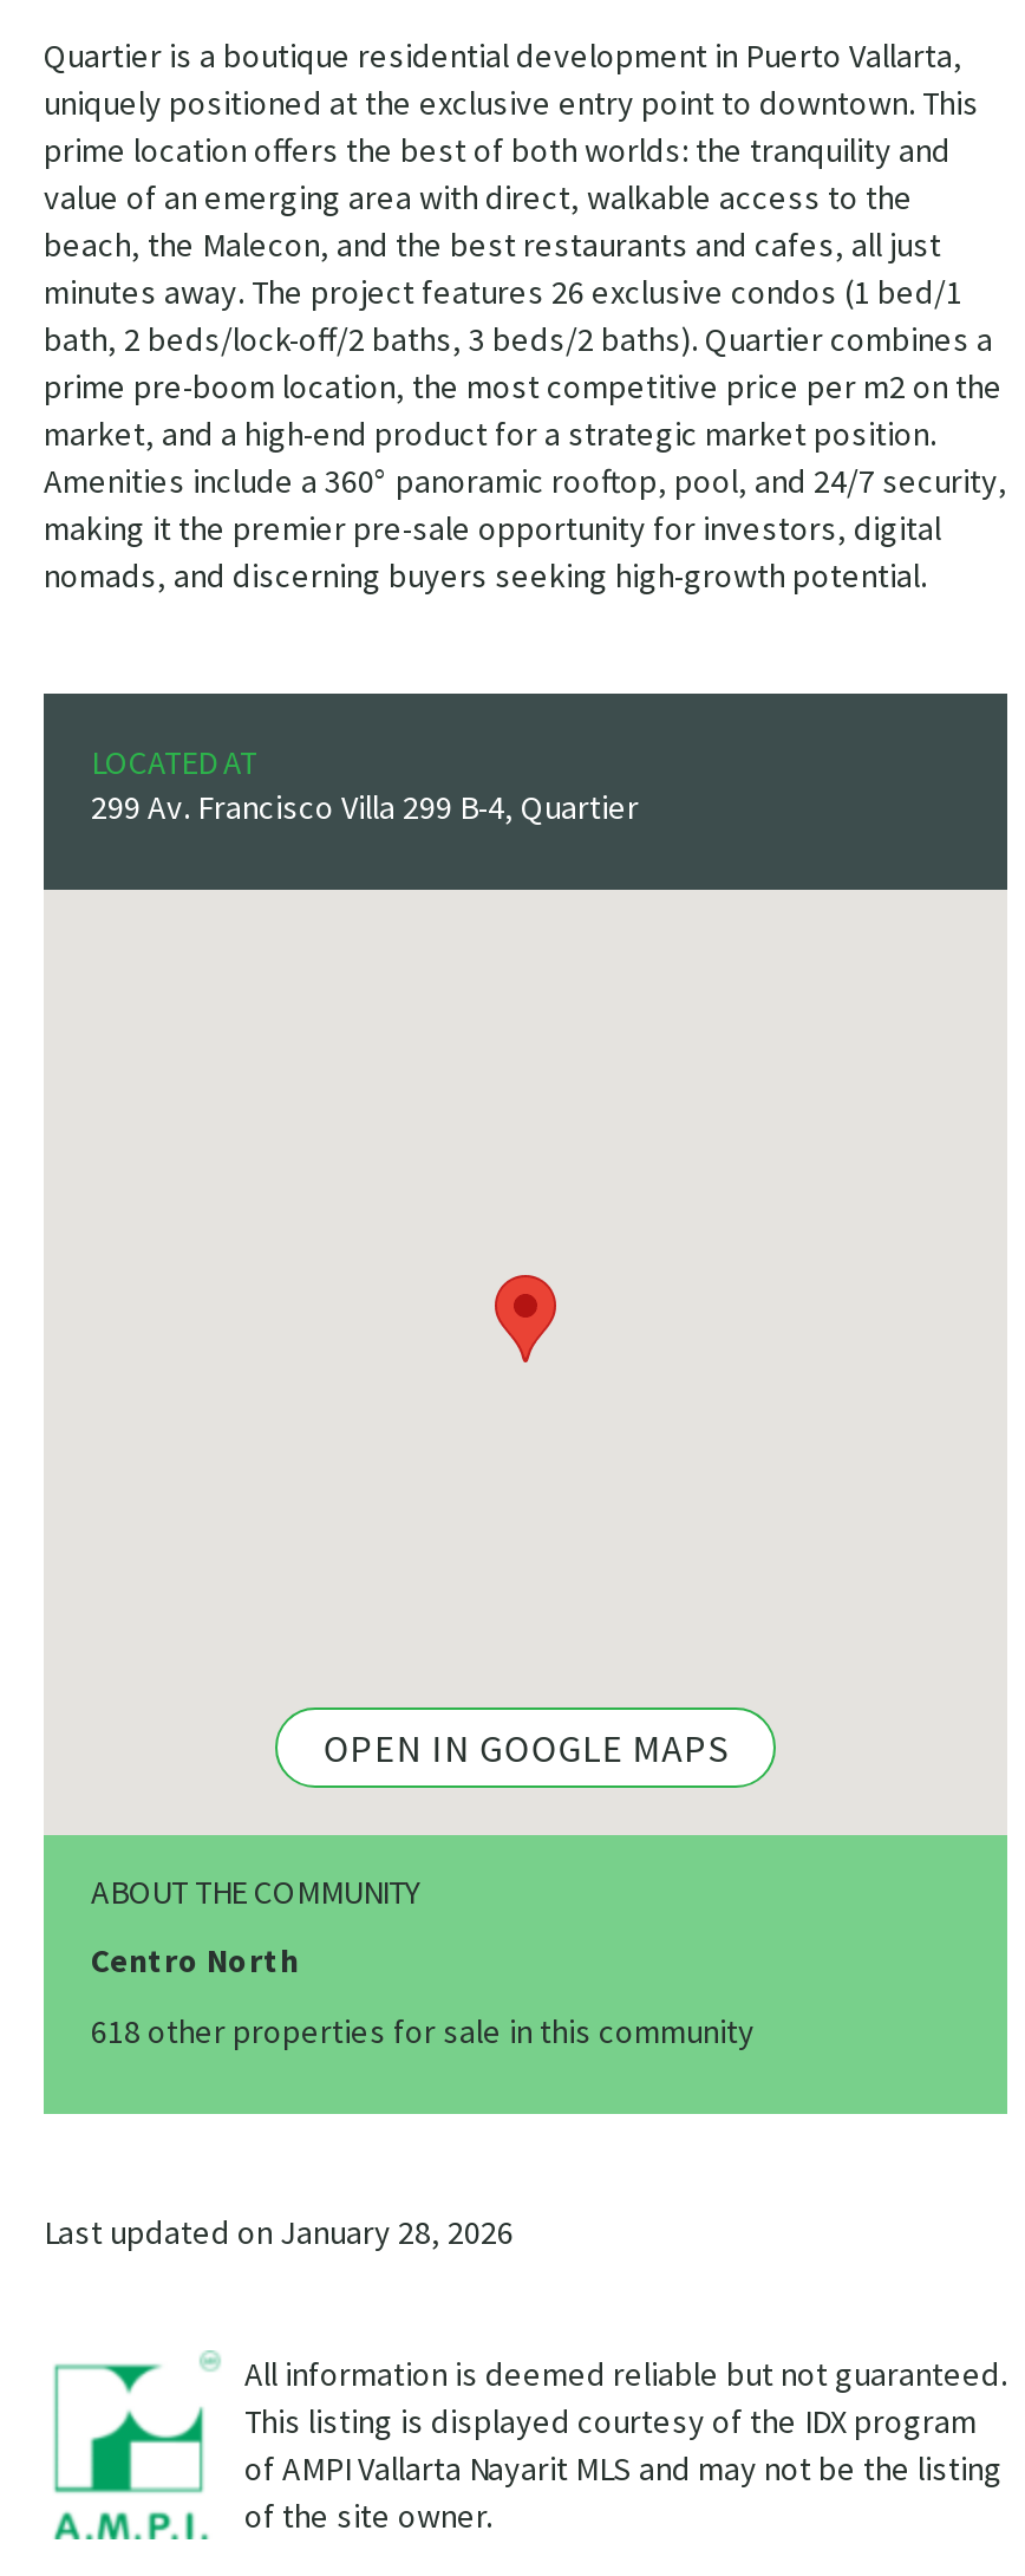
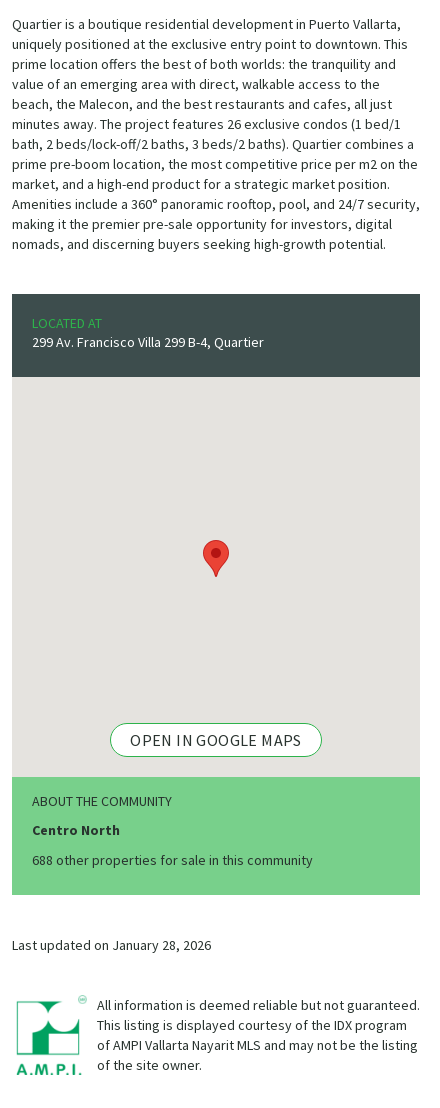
- 618 other properties for sale in this community
+ 688 other properties for sale in this community
